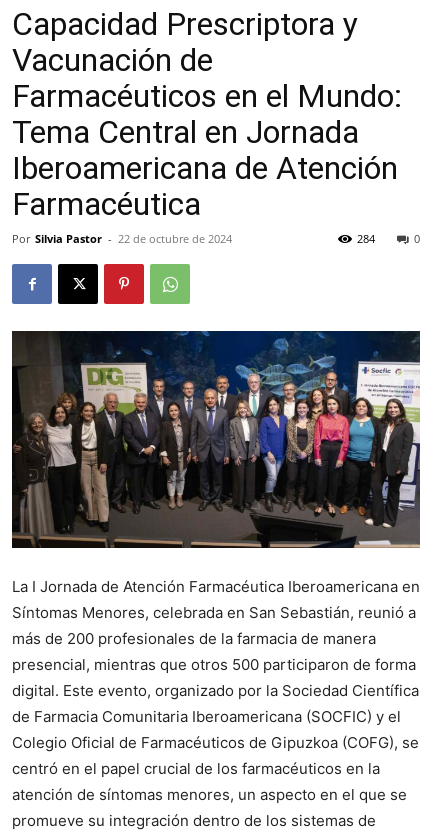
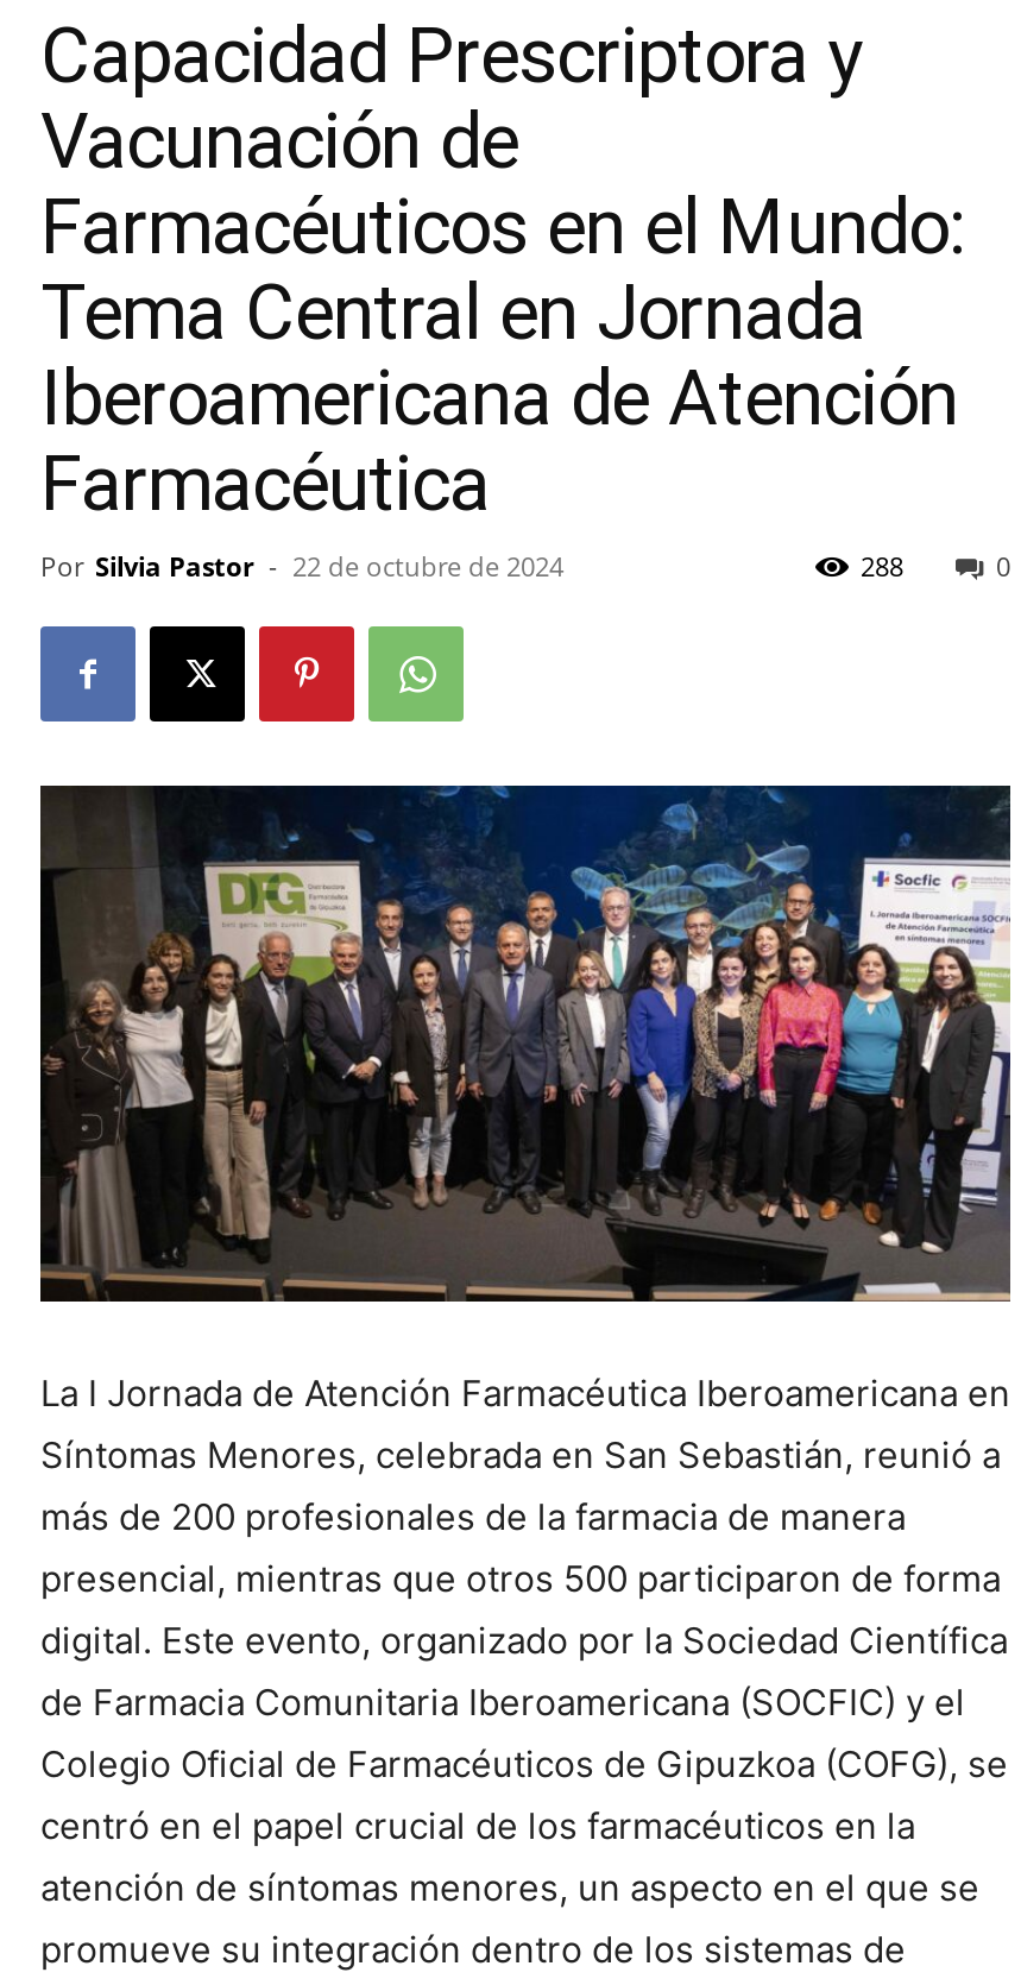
- 284
+ 288
